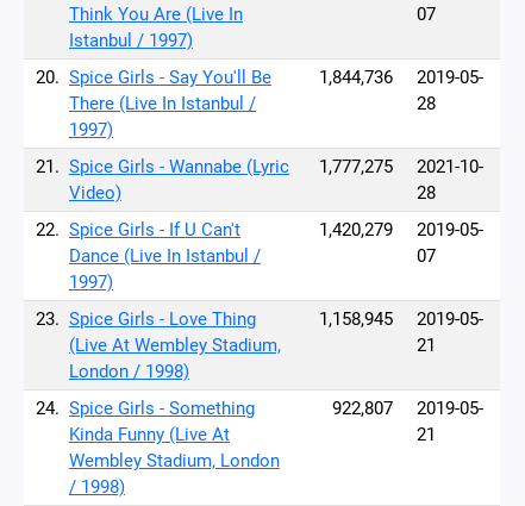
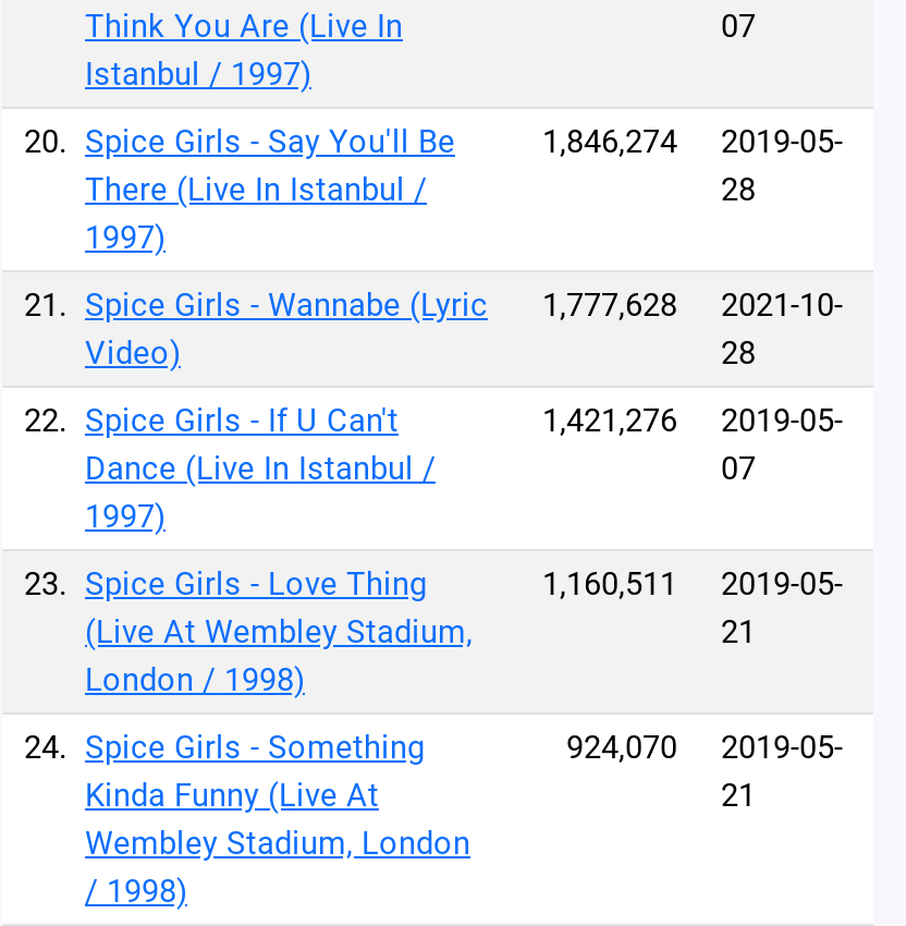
- 1,844,736 2019-05-
+ 1,846,274 2019-05-

- 21. Spice Girls - Wannabe (Lyric 1,777,275 2021-10-
+ 21. Spice Girls - Wannabe (Lyric 1,777,628 2021-10-

- 1,420,279 2019-05-
+ 1,421,276 2019-05-

- 1,158,945 2019-05-
+ 1,160,511 2019-05-

- 922,807 2019-05-
+ 924,070 2019-05-
